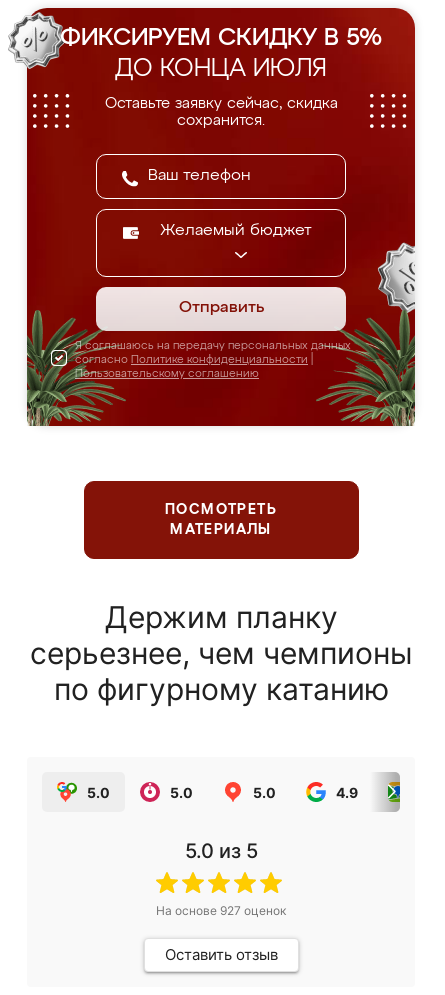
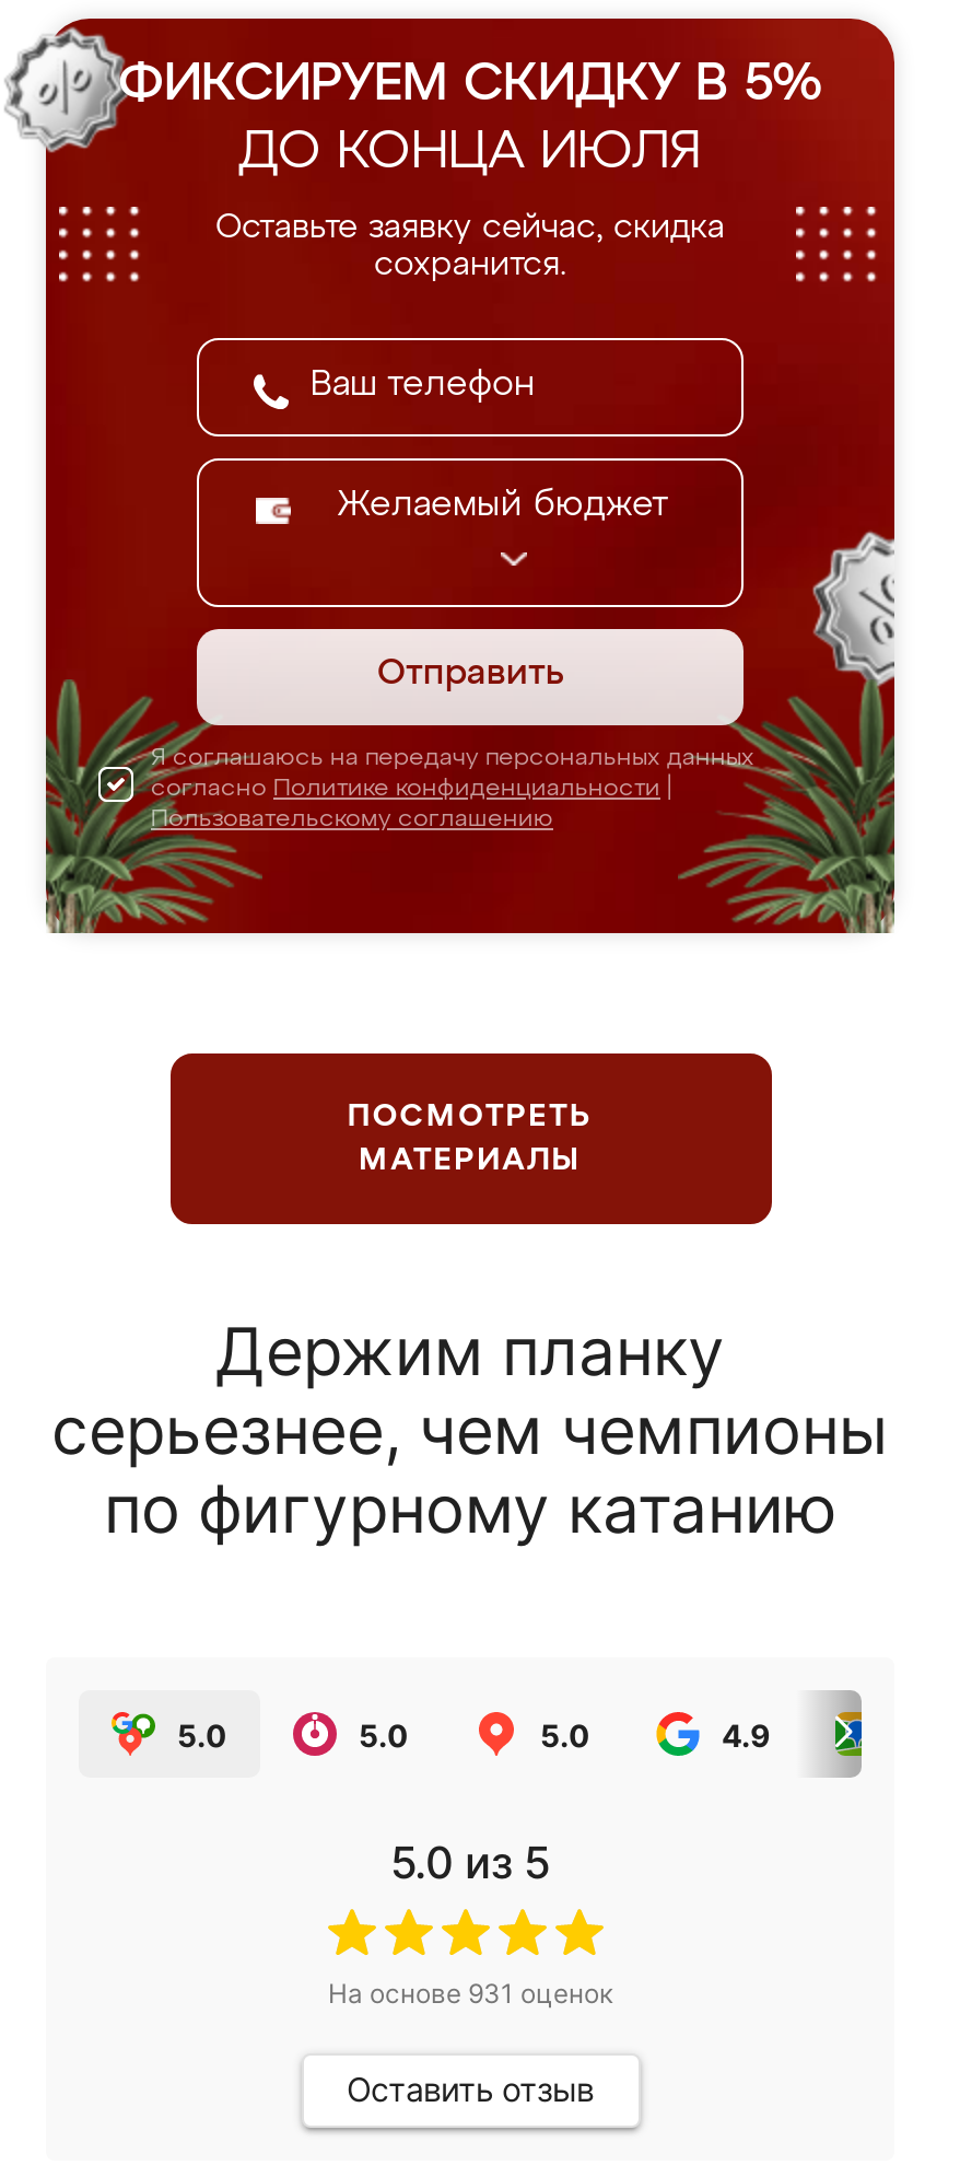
- На основе 927 оценок
+ На основе 931 оценок
